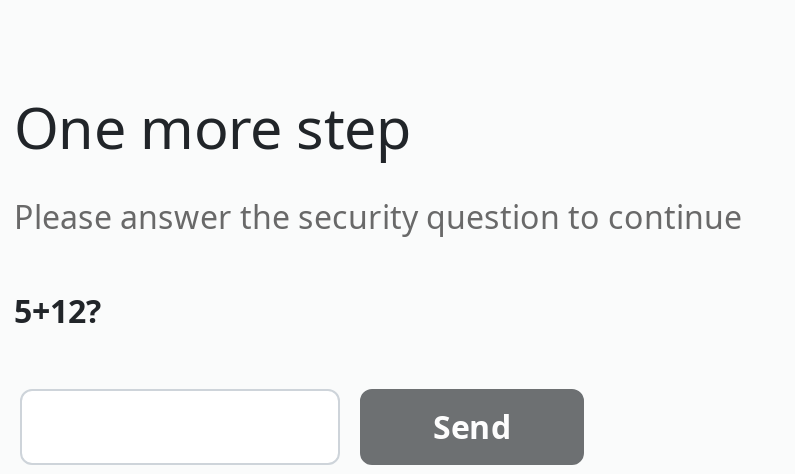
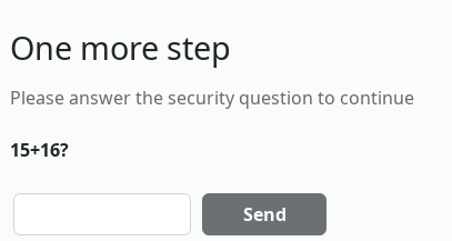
- 5+12?
+ 15+16?
